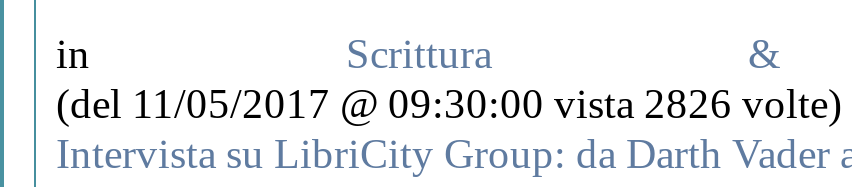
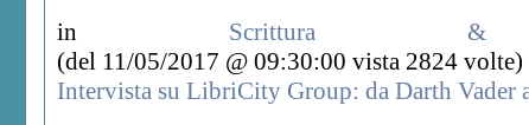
- (del 11/05/2017 @ 09:30:00 vista 2826 volte)
+ (del 11/05/2017 @ 09:30:00 vista 2824 volte)
